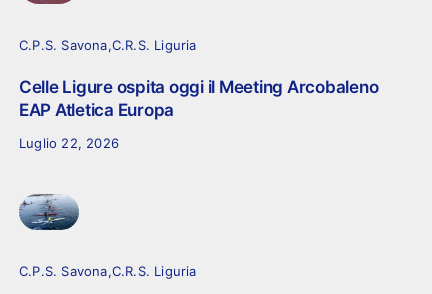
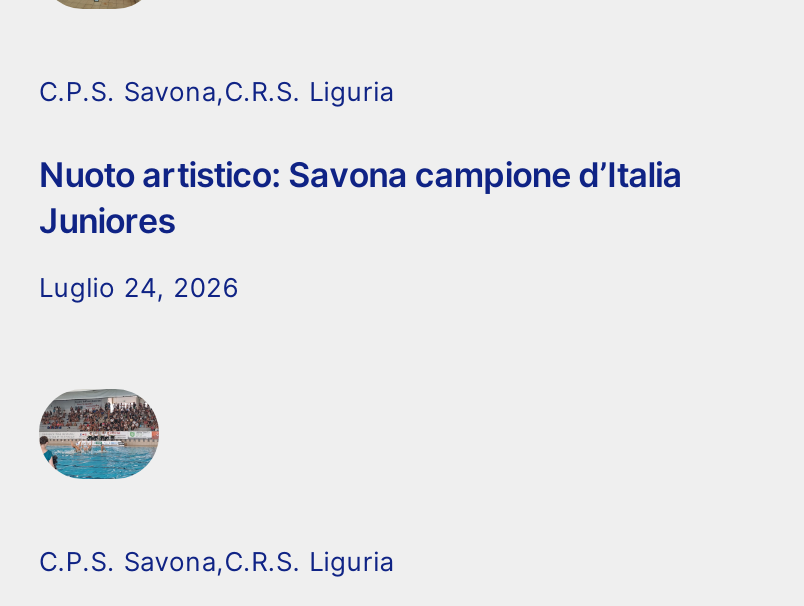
- Celle Ligure ospita oggi il Meeting Arcobaleno
- EAP Atletica Europa
+ Nuoto artistico: Savona campione d’Italia
+ Juniores

- Luglio 22, 2026
+ Luglio 24, 2026

- [image]
+ [image]
